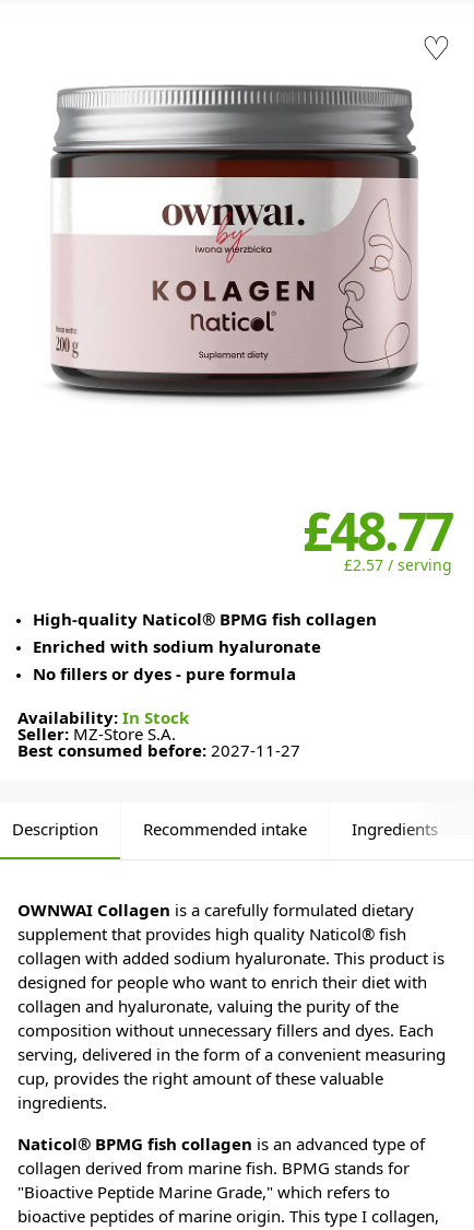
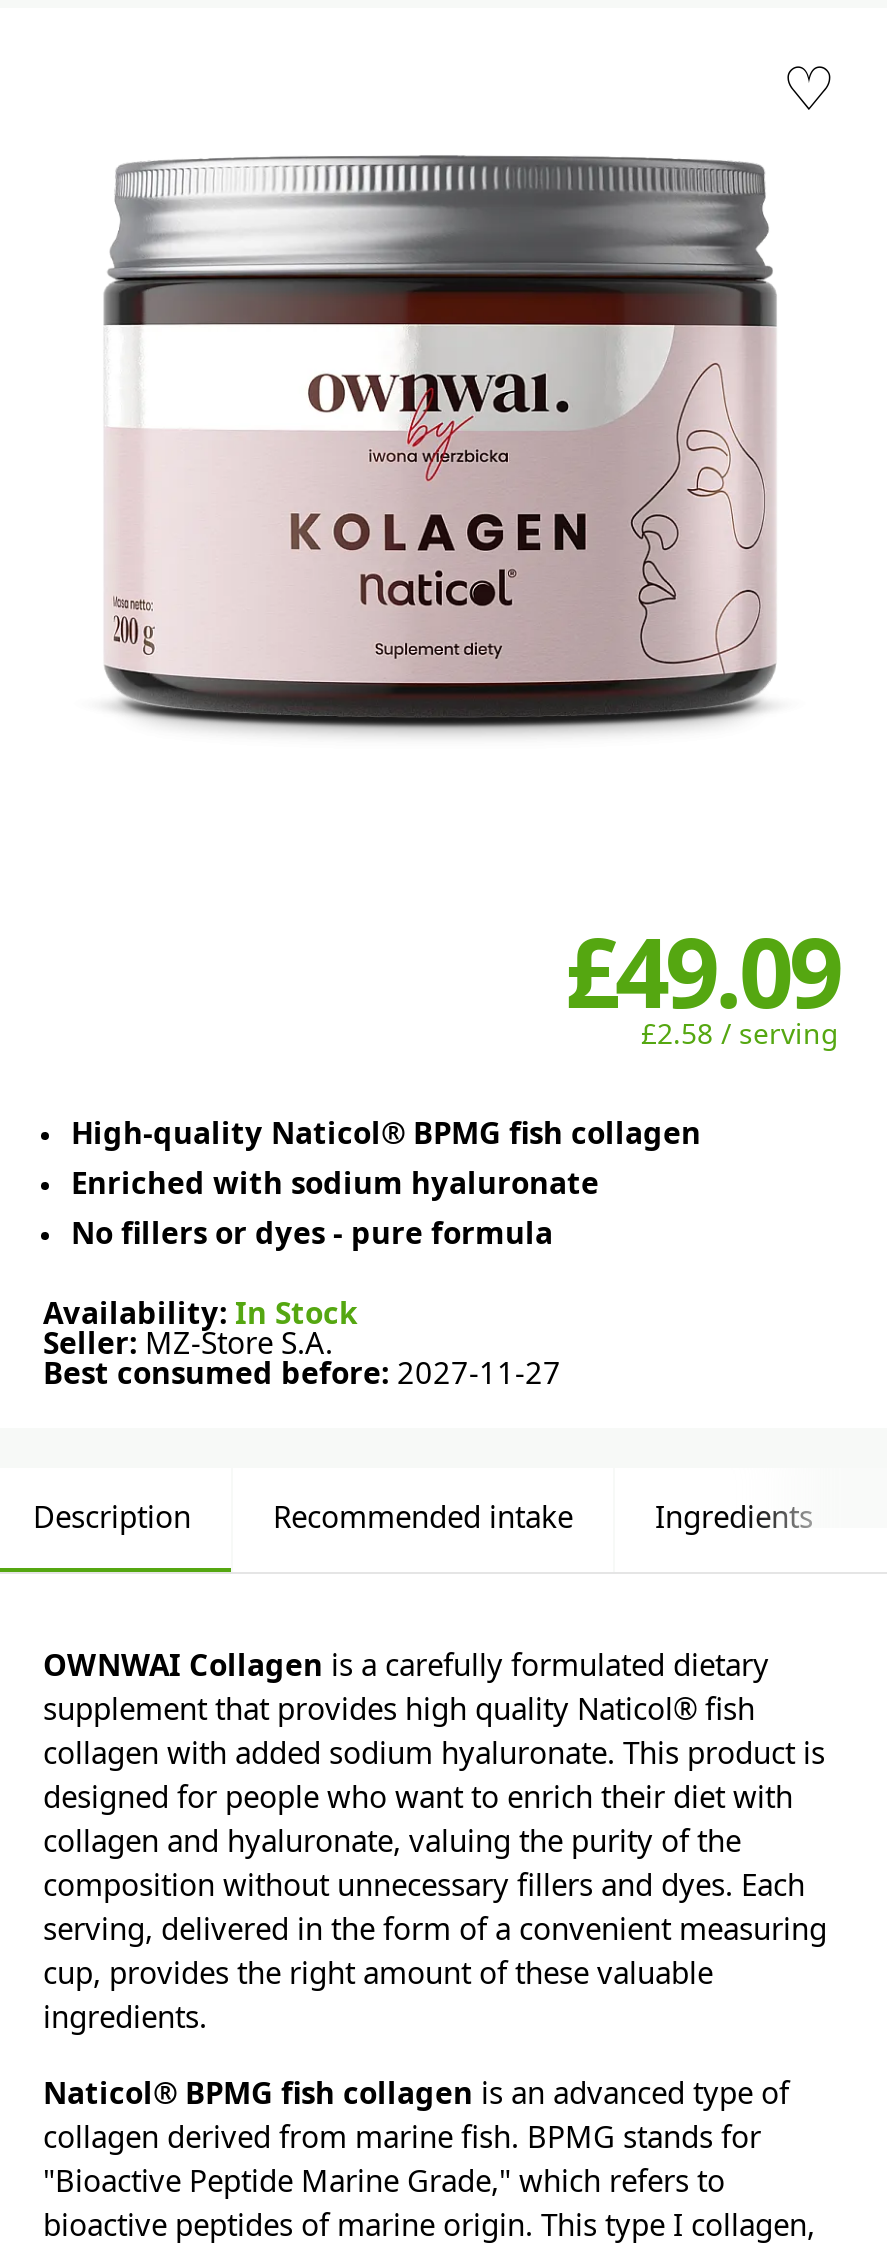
- £48.77
+ £49.09

- £2.57 / serving
+ £2.58 / serving
